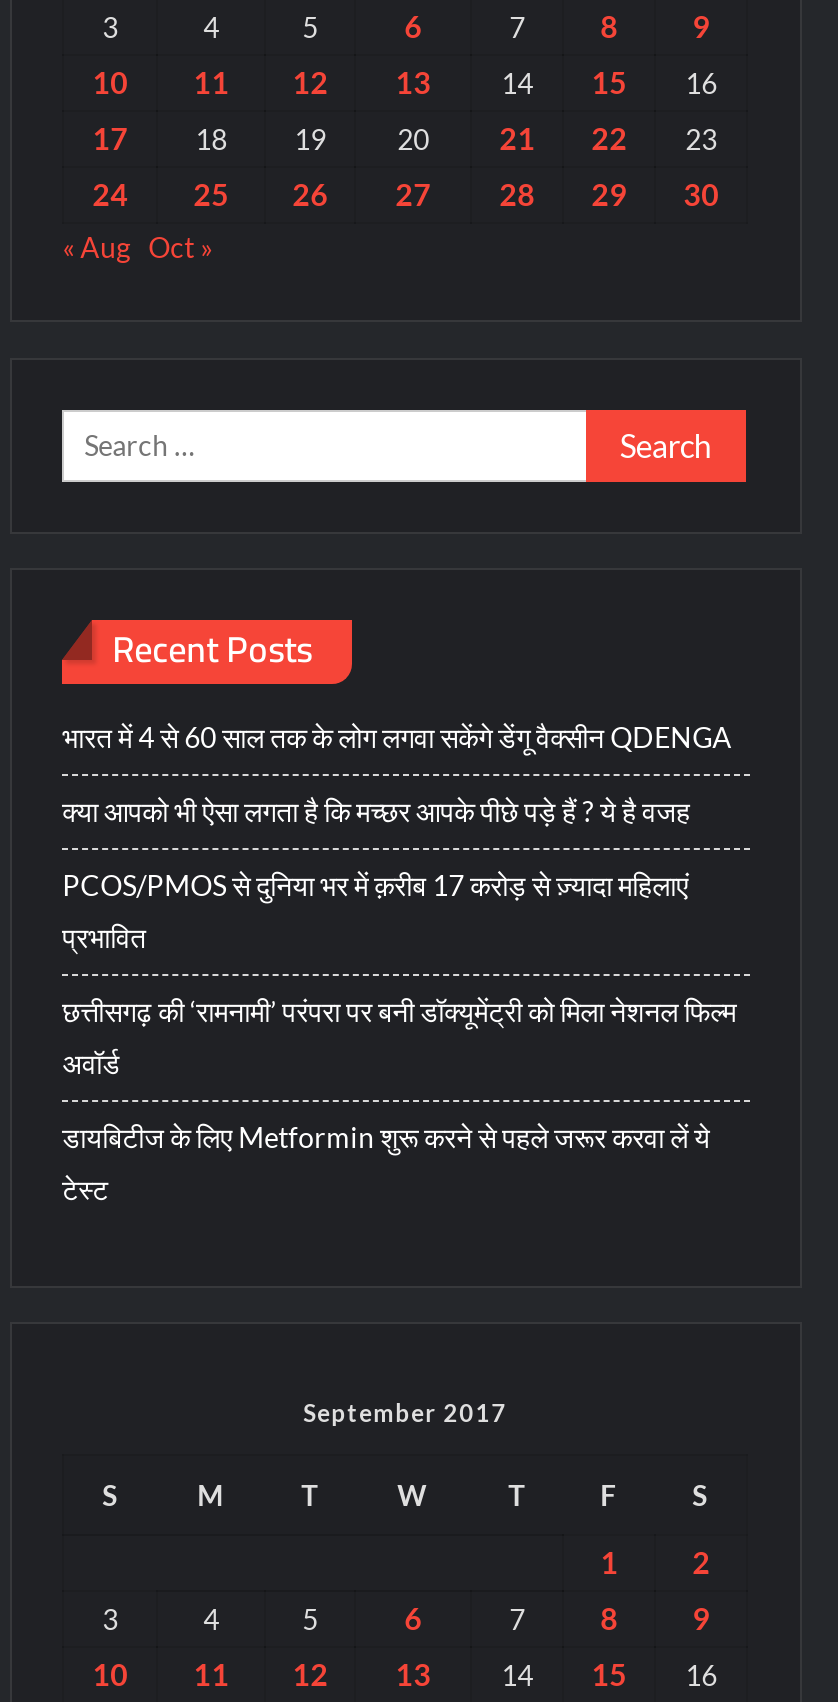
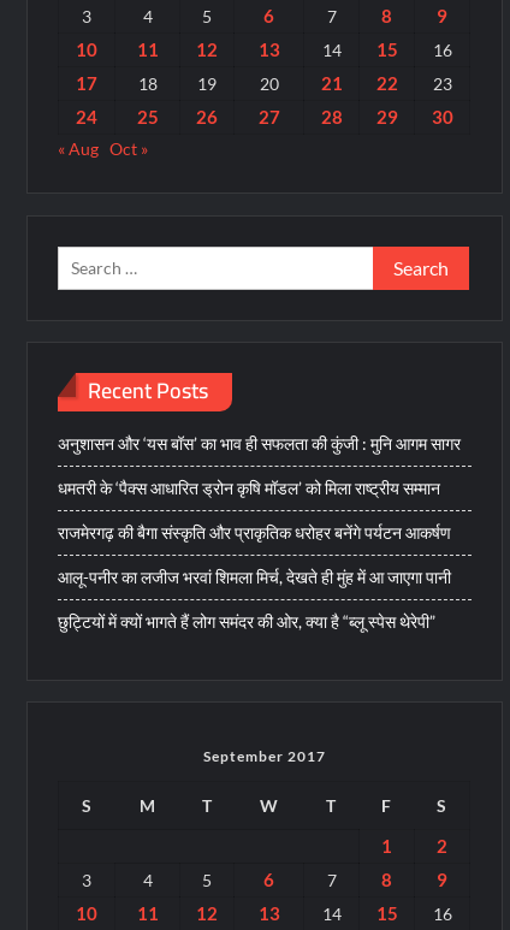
- भारत में 4 से 60 साल तक के लोग लगवा सकेंगे डेंगू वैक्सीन QDENGA
- क्या आपको भी ऐसा लगता है कि मच्छर आपके पीछे पड़े हैं ? ये है वजह
- PCOS/PMOS से दुनिया भर में क़रीब 17 करोड़ से ज़्यादा महिलाएं
- प्रभावित
- छत्तीसगढ़ की ‘रामनामी’ परंपरा पर बनी डॉक्यूमेंट्री को मिला नेशनल फिल्म
- अवॉर्ड
- डायबिटीज के लिए Metformin शुरू करने से पहले जरूर करवा लें ये
- टेस्ट
+ अनुशासन और ‘यस बॉस’ का भाव ही सफलता की कुंजी : मुनि आगम सागर
+ धमतरी के ‘पैक्स आधारित ड्रोन कृषि मॉडल’ को मिला राष्ट्रीय सम्मान
+ राजमेरगढ़ की बैगा संस्कृति और प्राकृतिक धरोहर बनेंगे पर्यटन आकर्षण
+ आलू-पनीर का लजीज भरवां शिमला मिर्च, देखते ही मुंह में आ जाएगा पानी
+ छुट्टियों में क्यों भागते हैं लोग समंदर की ओर, क्या है “ब्लू स्पेस थेरेपी”
